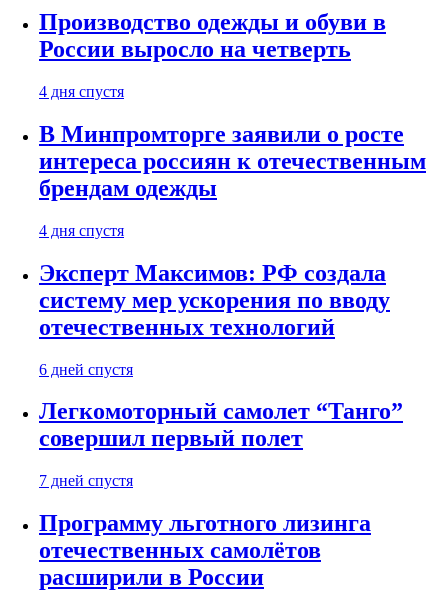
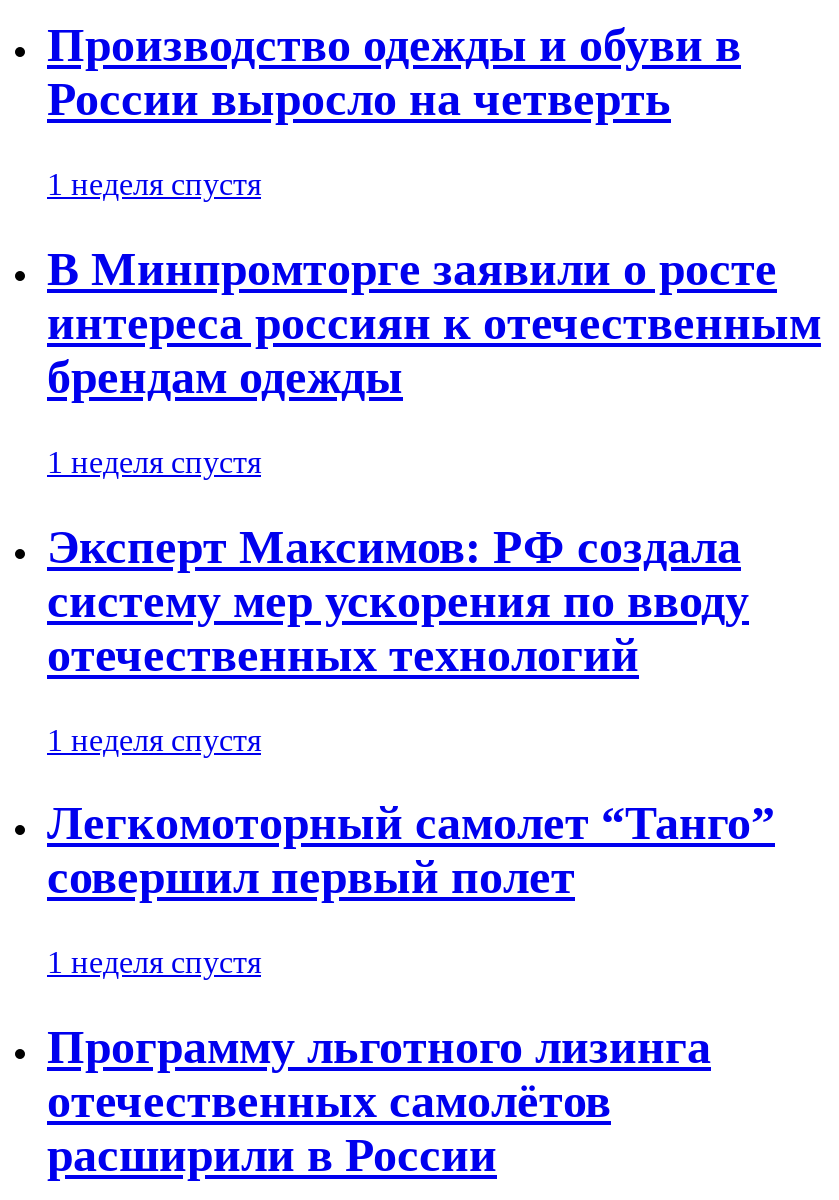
- 4 дня спустя
+ 1 неделя спустя

- 4 дня спустя
+ 1 неделя спустя

- 6 дней спустя
+ 1 неделя спустя

- 7 дней спустя
+ 1 неделя спустя
